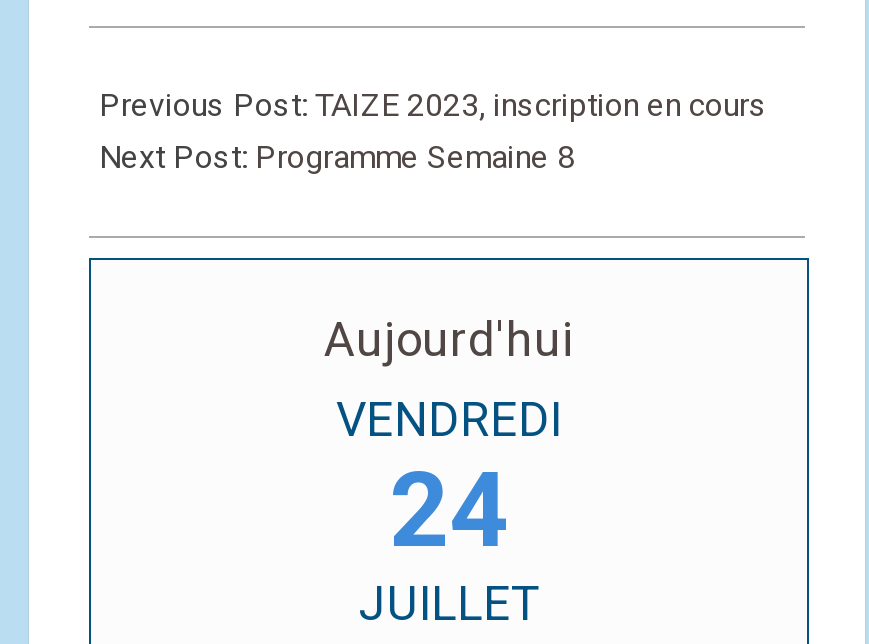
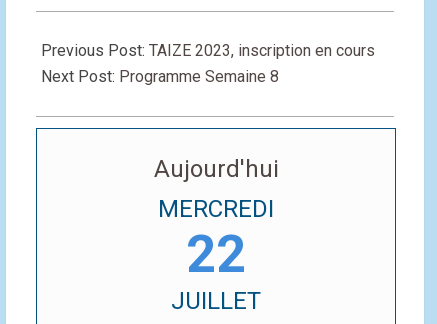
- VENDREDI
- 24
+ MERCREDI
+ 22
